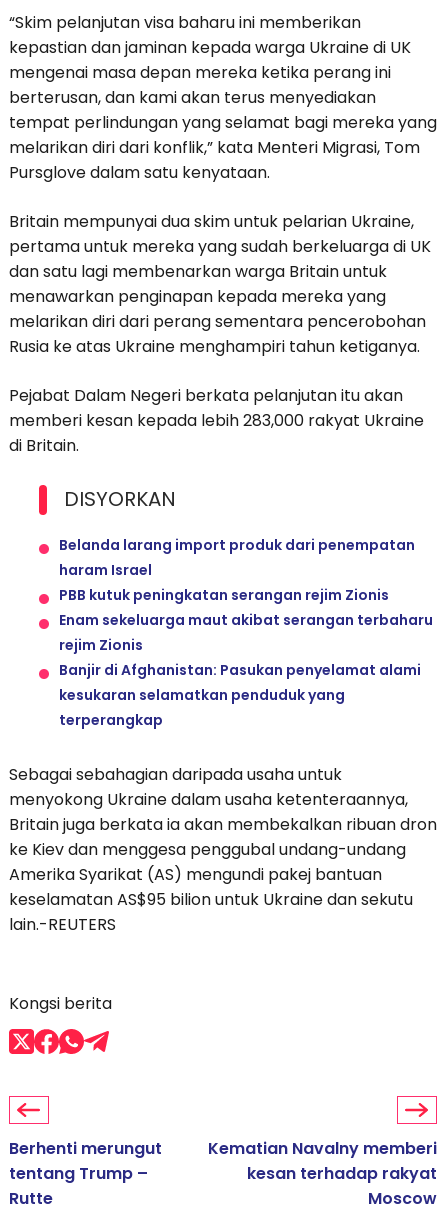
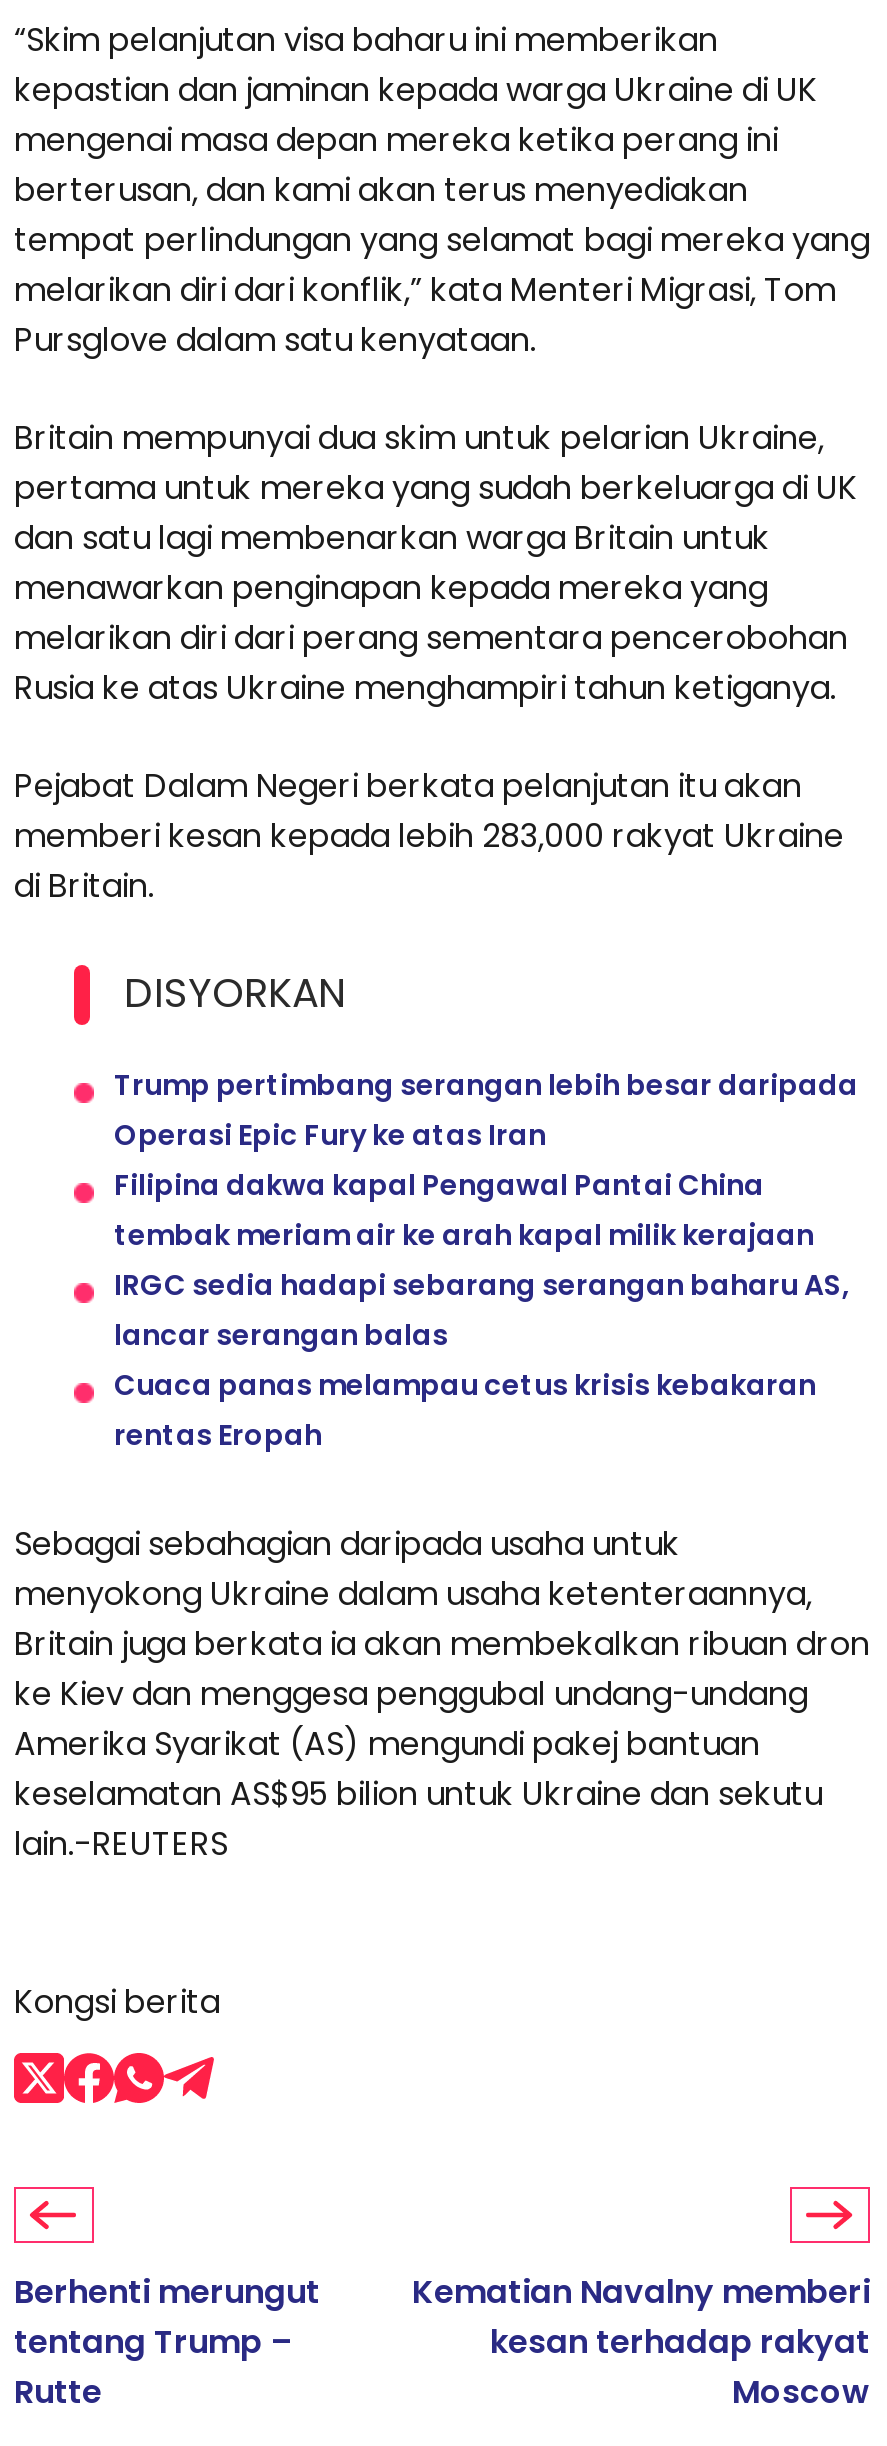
- Belanda larang import produk dari penempatan
- haram Israel
- PBB kutuk peningkatan serangan rejim Zionis
- Enam sekeluarga maut akibat serangan terbaharu
- rejim Zionis
- Banjir di Afghanistan: Pasukan penyelamat alami
- kesukaran selamatkan penduduk yang
- terperangkap
+ Trump pertimbang serangan lebih besar daripada
+ Operasi Epic Fury ke atas Iran
+ Filipina dakwa kapal Pengawal Pantai China
+ tembak meriam air ke arah kapal milik kerajaan
+ IRGC sedia hadapi sebarang serangan baharu AS,
+ lancar serangan balas
+ Cuaca panas melampau cetus krisis kebakaran
+ rentas Eropah
